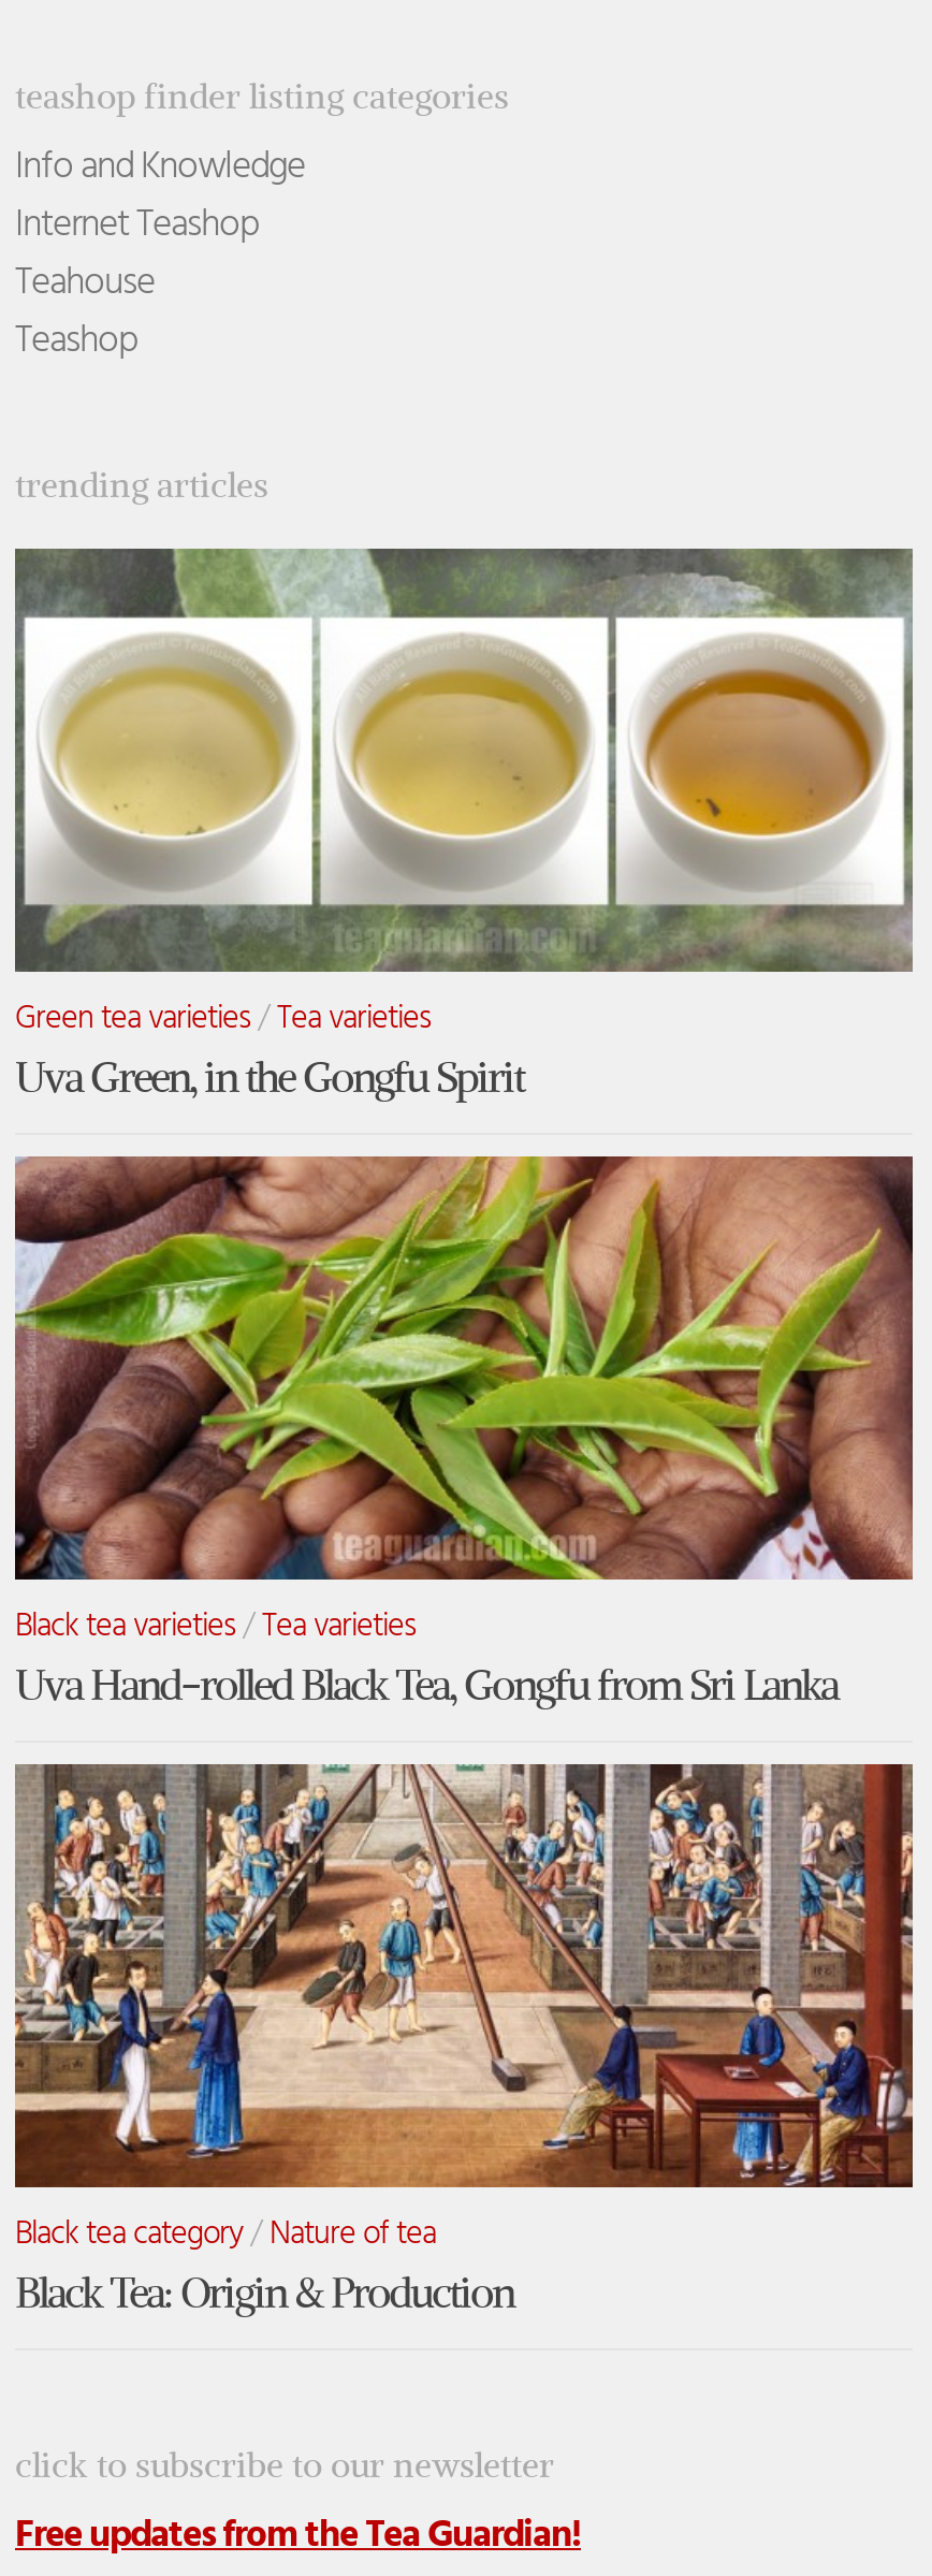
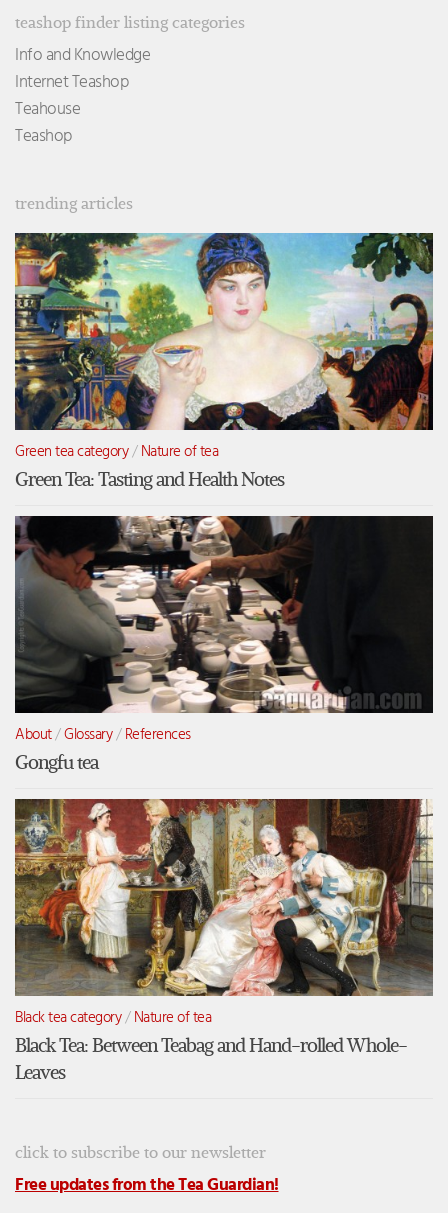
- [image]
- Green tea varieties/Tea varieties
- Uva Green, in the Gongfu Spirit
+ [image]
+ Green tea category/Nature of tea
+ Green Tea: Tasting and Health Notes

- [image]
- Black tea varieties/Tea varieties
- Uva Hand-rolled Black Tea, Gongfu from Sri Lanka
+ [image]
+ About / Glossary / References
+ Gongfu tea

- [image]
- Black Tea: Origin & Production
+ [image]
+ Black Tea: Between Teabag and Hand-rolled Whole-
+ Leaves
